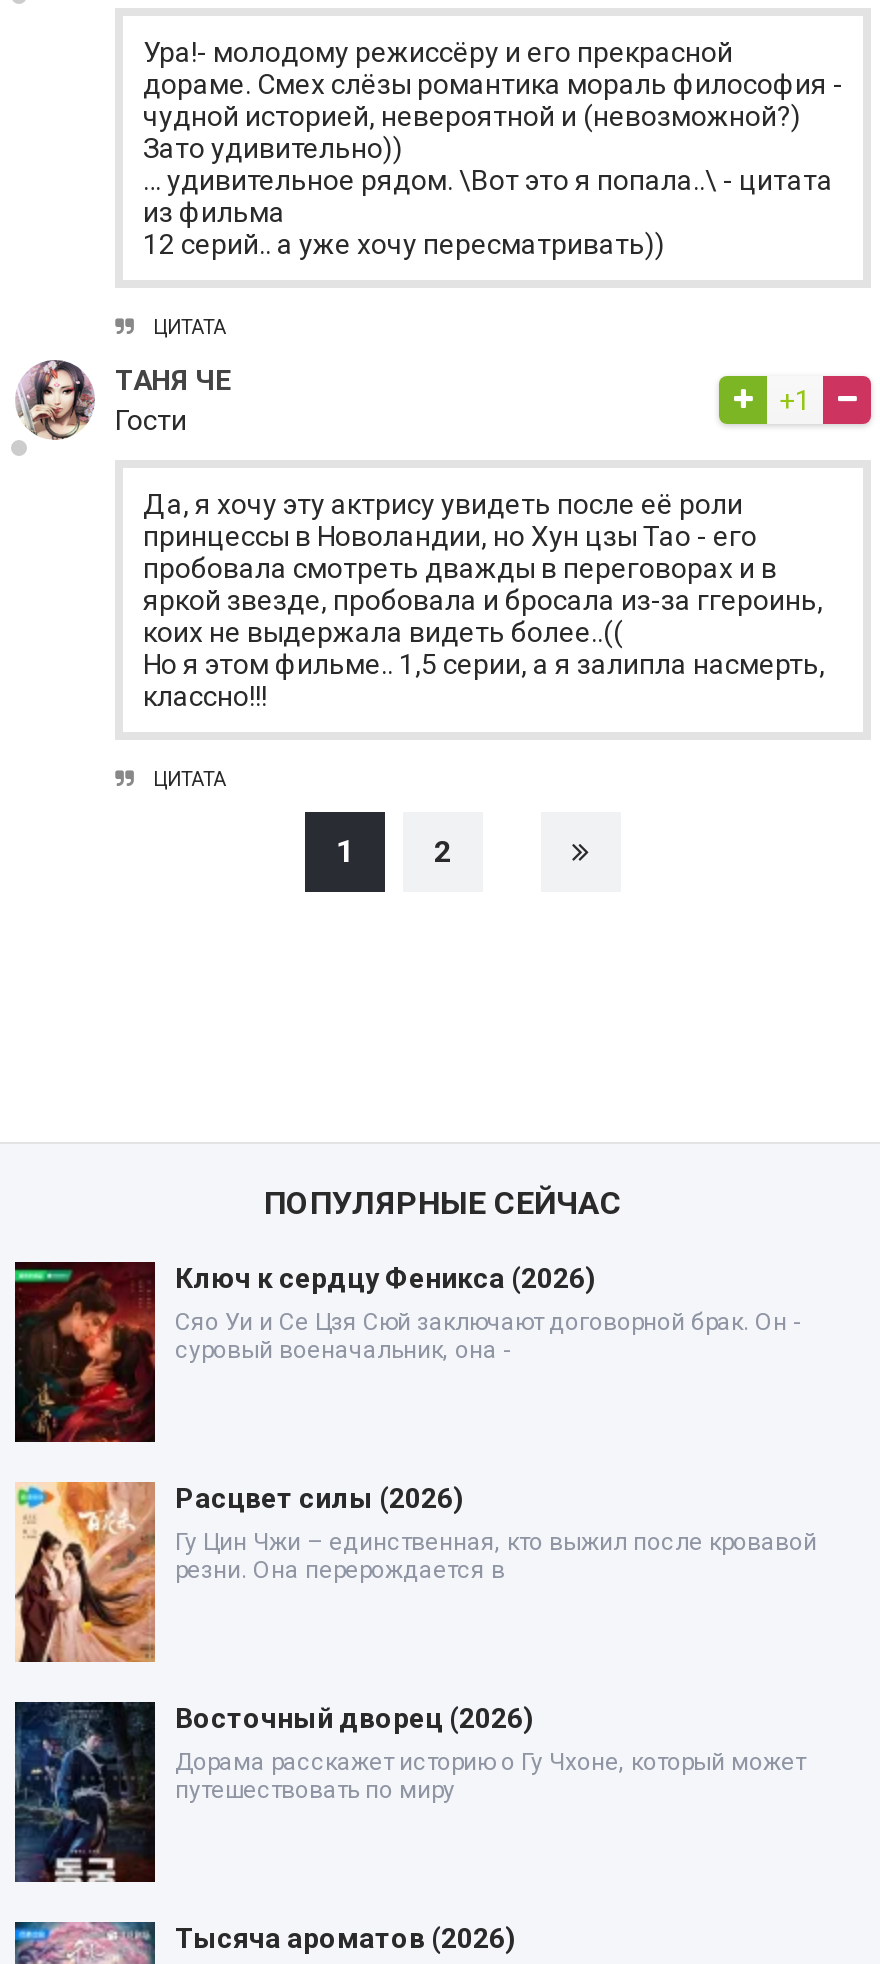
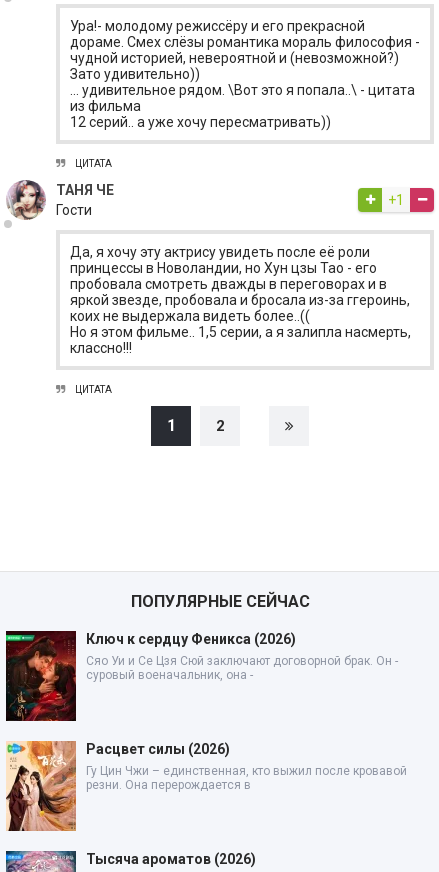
- [image]
- Восточный дворец (2026)
- Дорама расскажет историю о Гу Чхоне, который может
- путешествовать по миру
